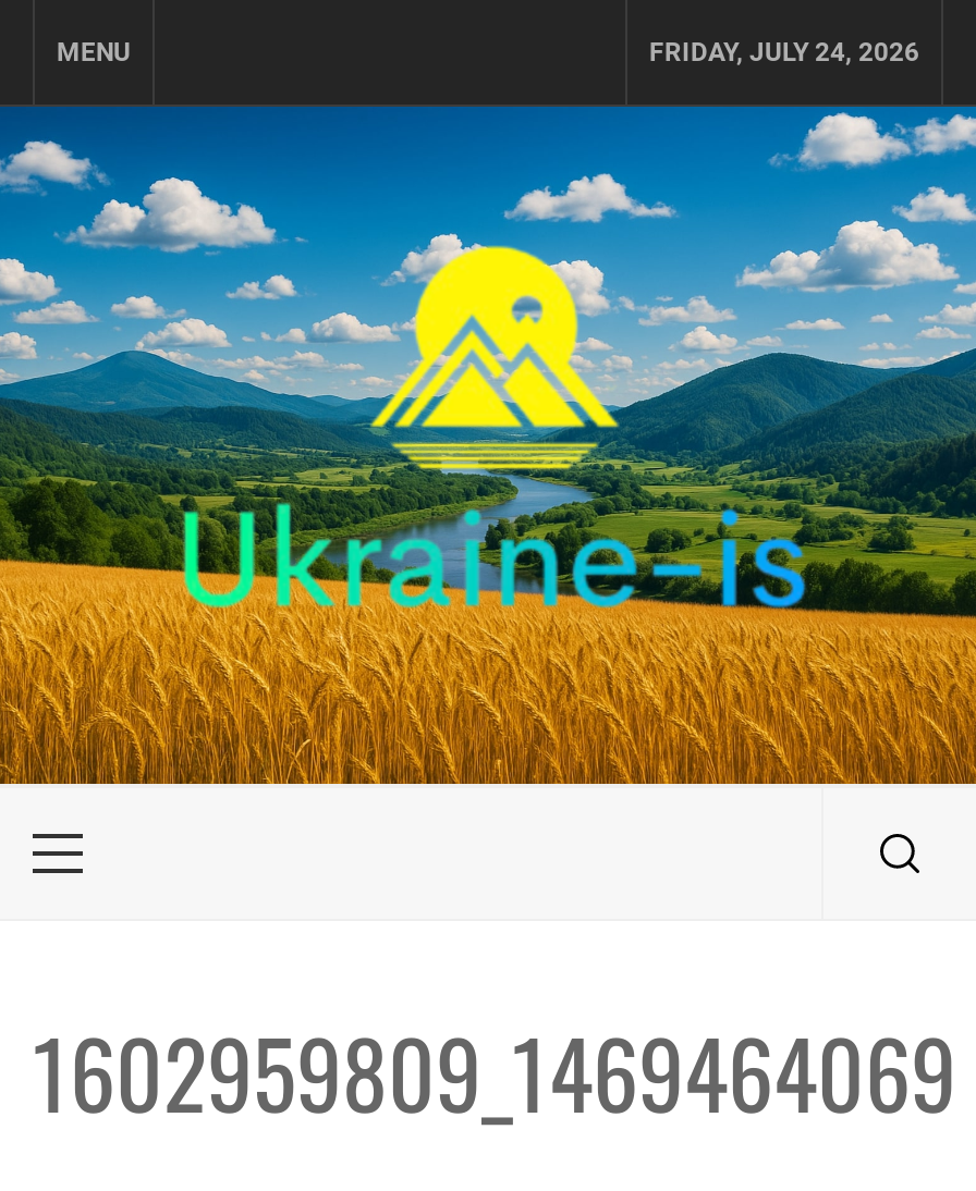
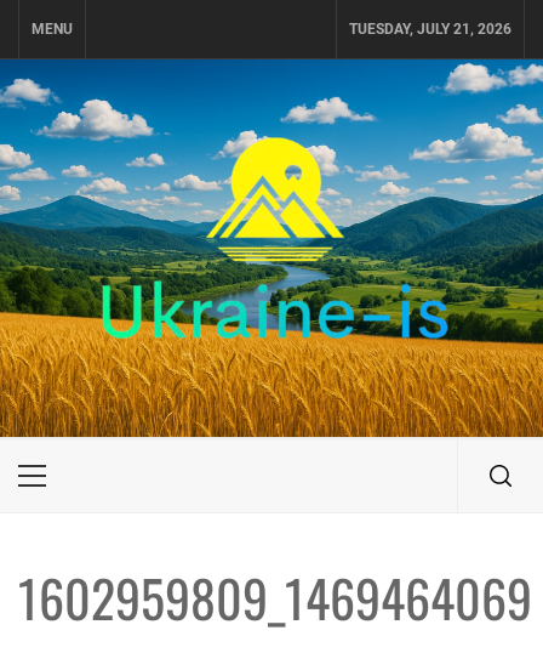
- FRIDAY, JULY 24, 2026
+ TUESDAY, JULY 21, 2026
